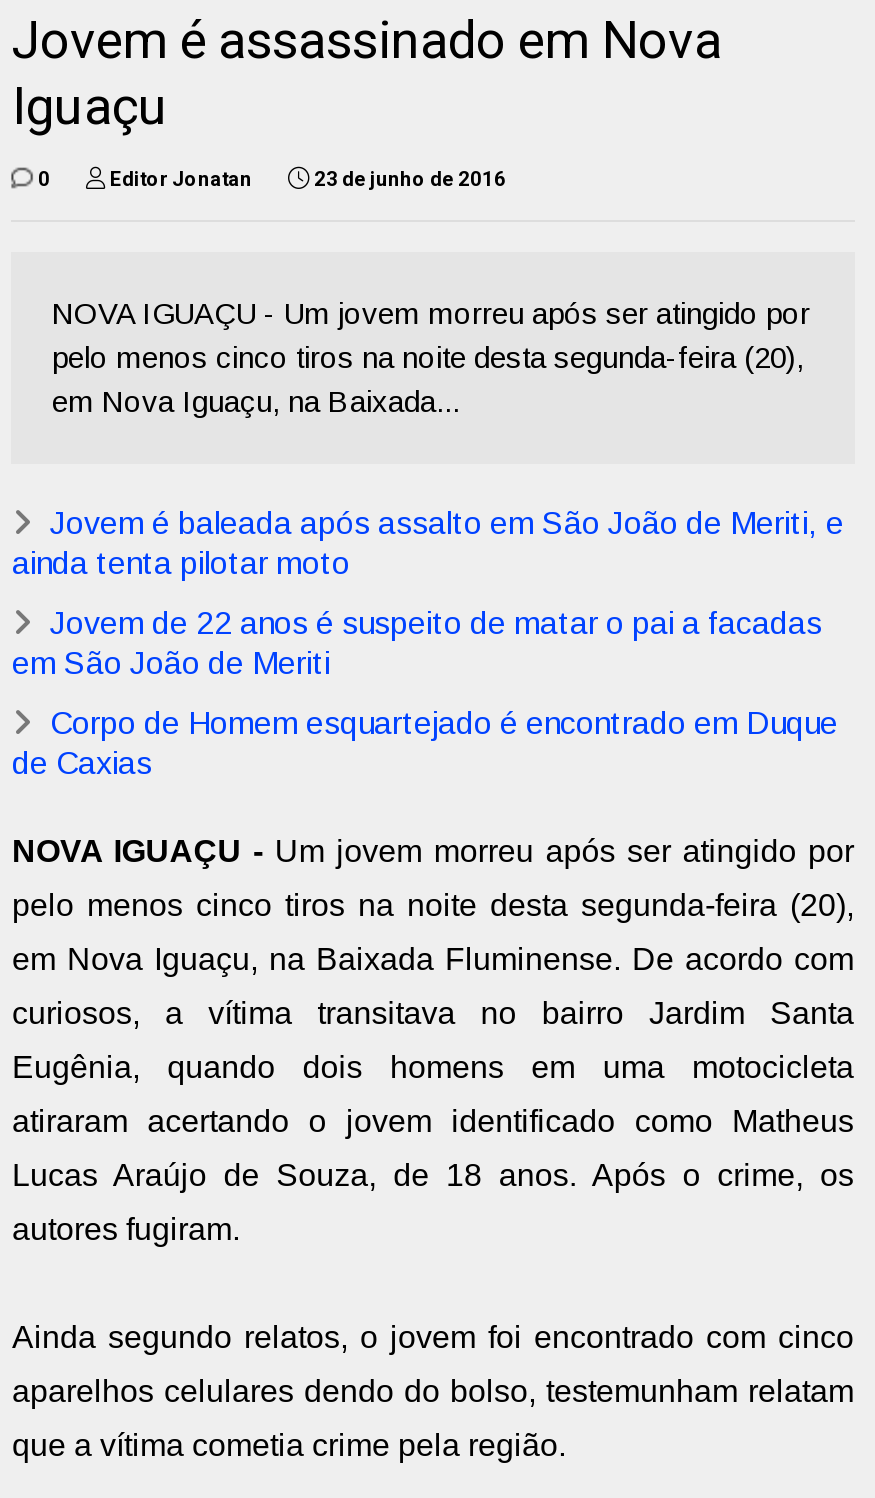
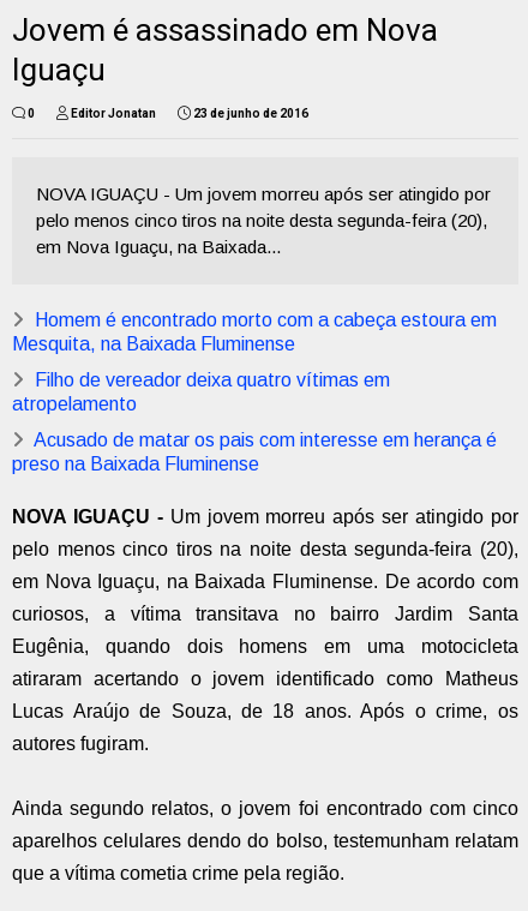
- Jovem é baleada após assalto em São João de Meriti, e
- ainda tenta pilotar moto
+ Homem é encontrado morto com a cabeça estoura em
+ Mesquita, na Baixada Fluminense

- Jovem de 22 anos é suspeito de matar o pai a facadas
- em São João de Meriti
+ Filho de vereador deixa quatro vítimas em
+ atropelamento

- Corpo de Homem esquartejado é encontrado em Duque
- de Caxias
+ Acusado de matar os pais com interesse em herança é
+ preso na Baixada Fluminense
